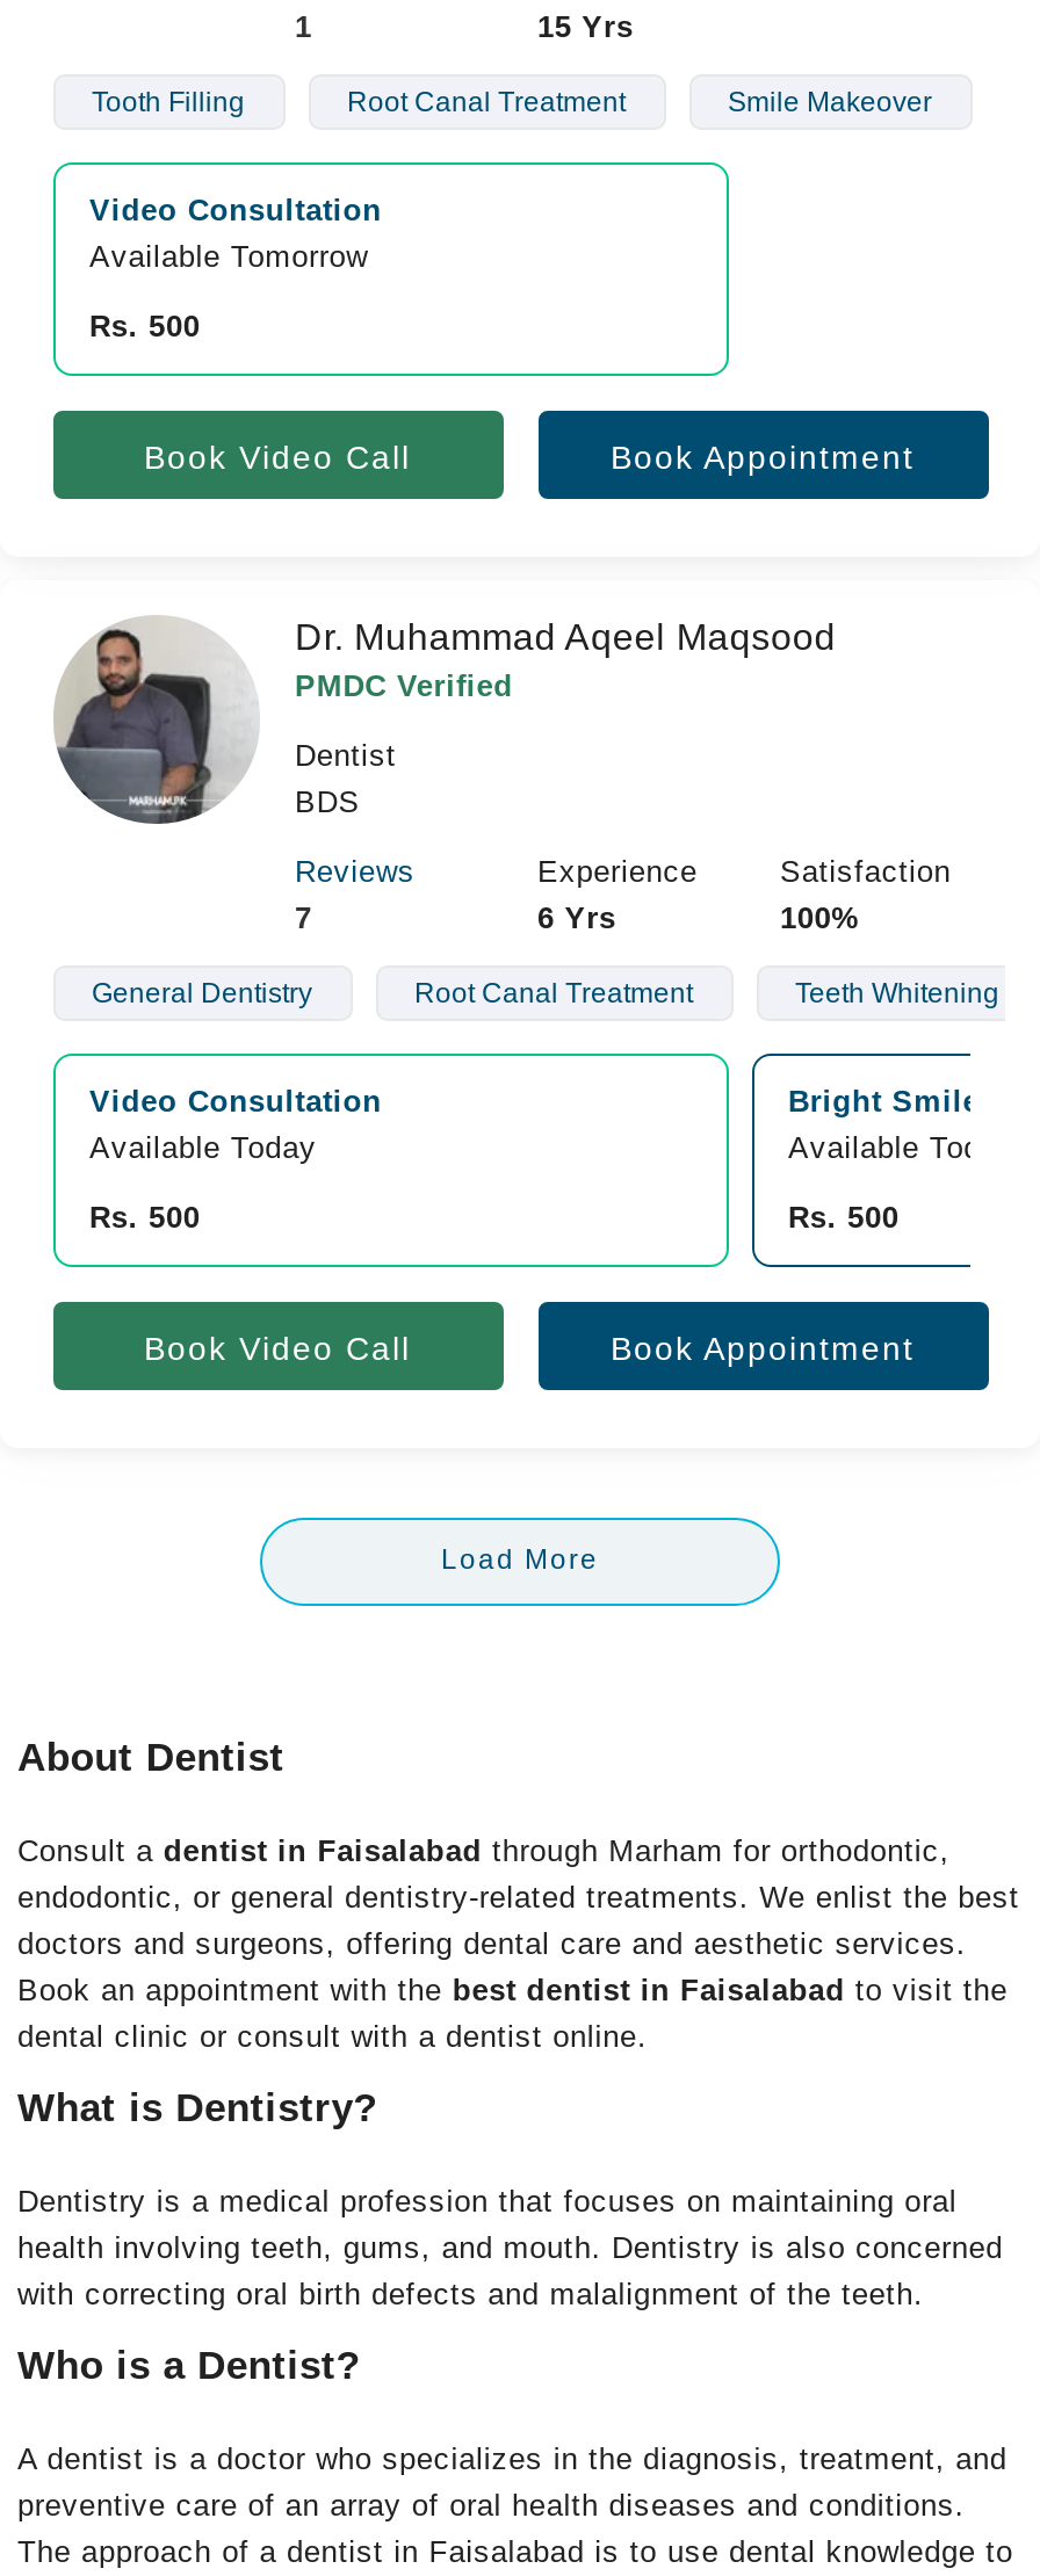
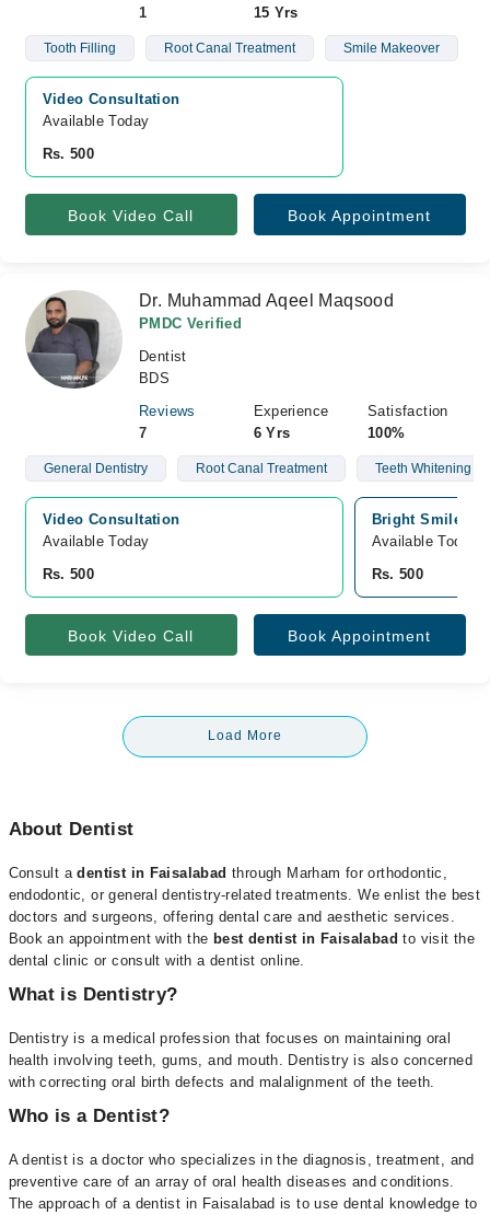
- Available Tomorrow
+ Available Today
